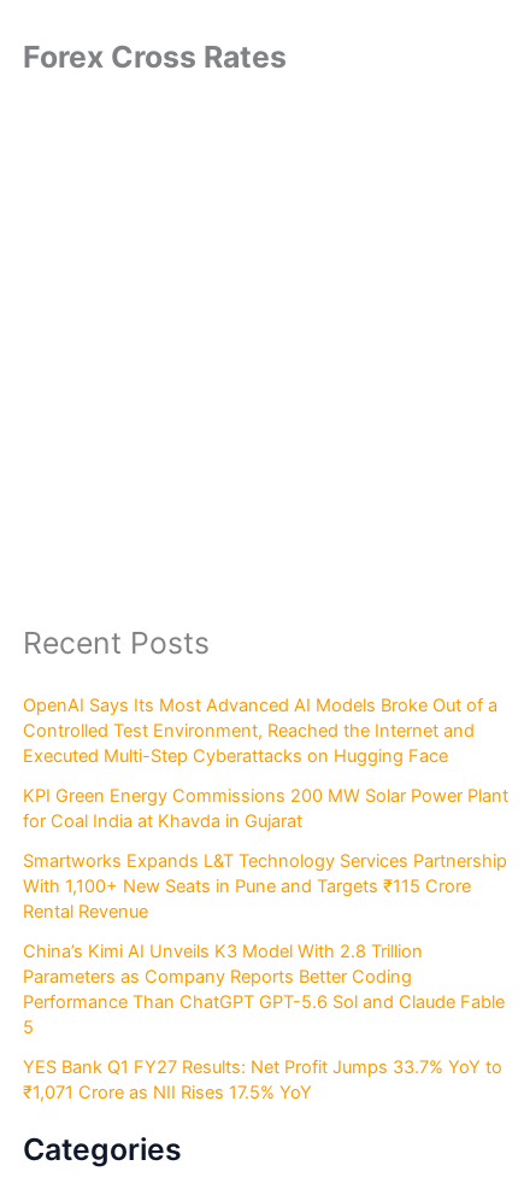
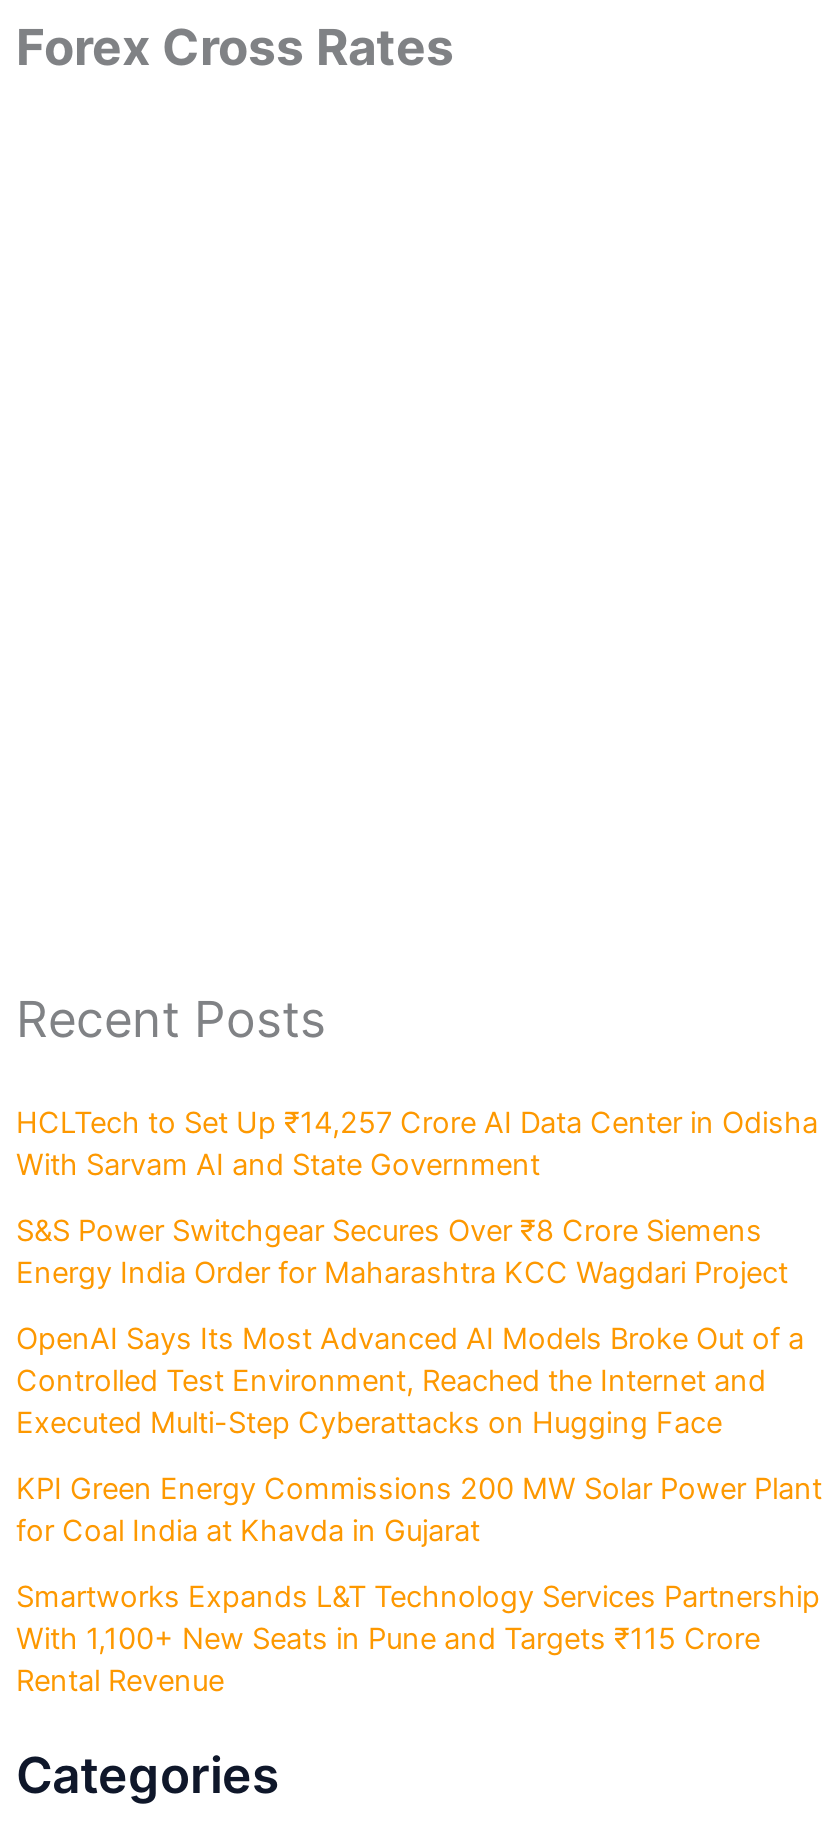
+ HCLTech to Set Up ₹14,257 Crore AI Data Center in Odisha
+ With Sarvam AI and State Government
+ S&S Power Switchgear Secures Over ₹8 Crore Siemens
+ Energy India Order for Maharashtra KCC Wagdari Project

moved down: OpenAI Says Its Most Advanced AI Models Broke Out of a | Controlled Test Environment, Reached the Internet and | Executed Multi-Step Cyberattacks on Hugging Face | KPI Green Energy Commissions 200 MW Solar Power Plant | for Coal India at Khavda in Gujarat | Smartworks Expands L&T Technology Services Partnership | With 1,100+ New Seats in Pune and Targets ₹115 Crore | Rental Revenue

- China’s Kimi AI Unveils K3 Model With 2.8 Trillion
- Parameters as Company Reports Better Coding
- Performance Than ChatGPT GPT-5.6 Sol and Claude Fable
- 5
- YES Bank Q1 FY27 Results: Net Profit Jumps 33.7% YoY to
- ₹1,071 Crore as NII Rises 17.5% YoY
